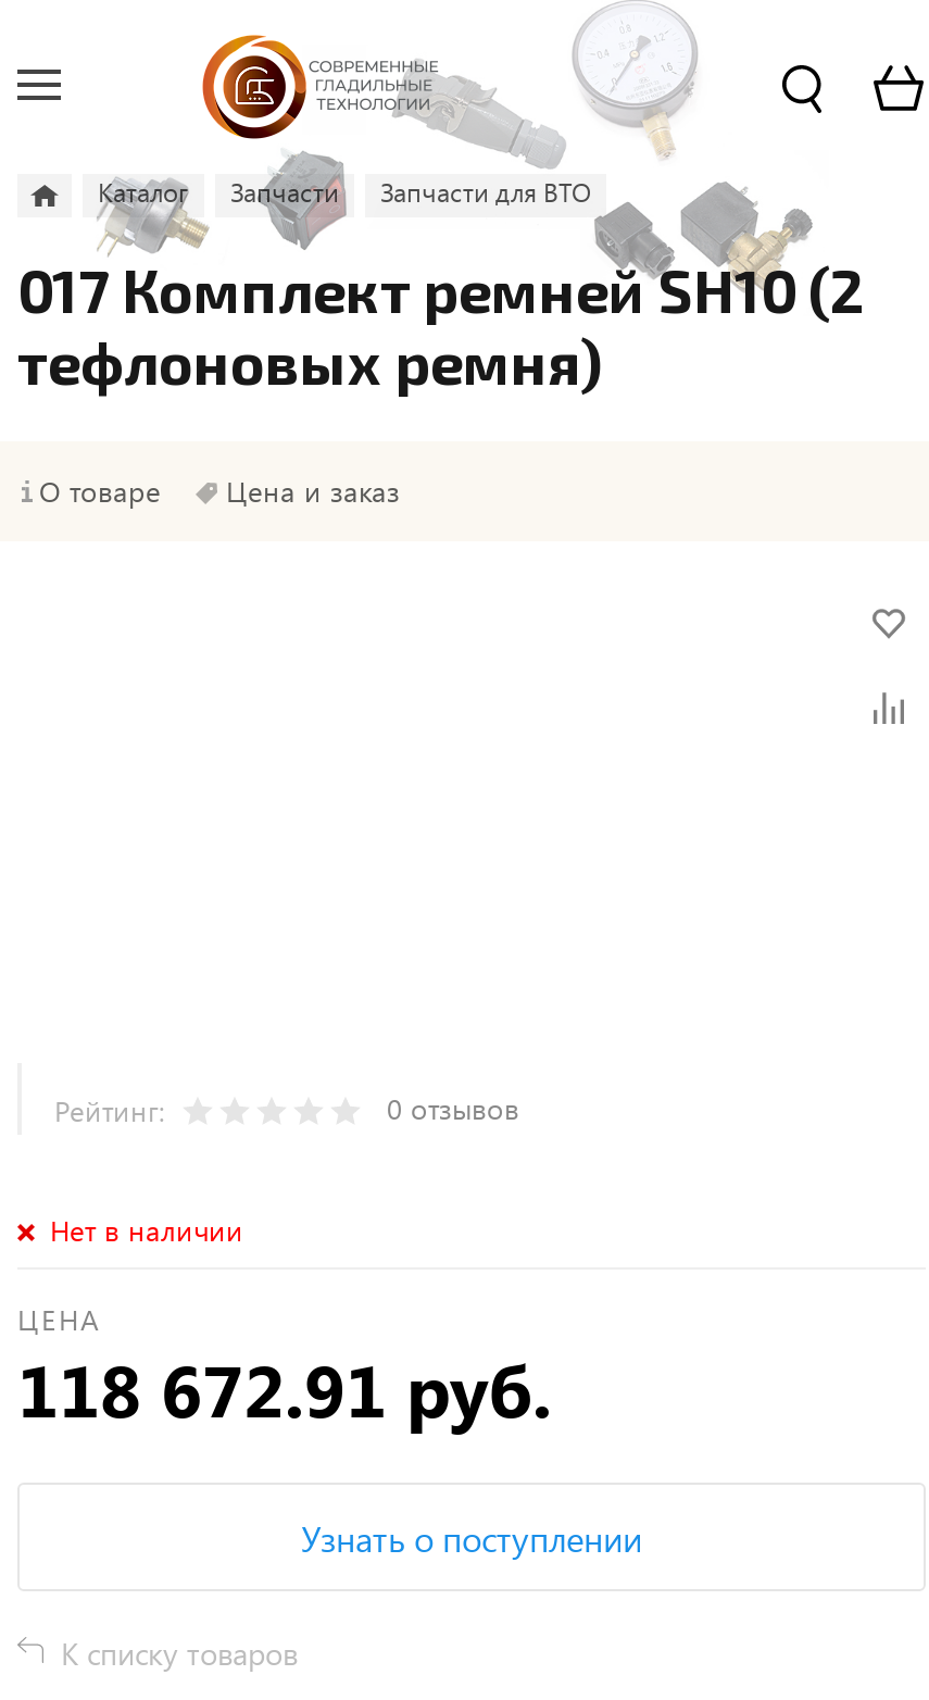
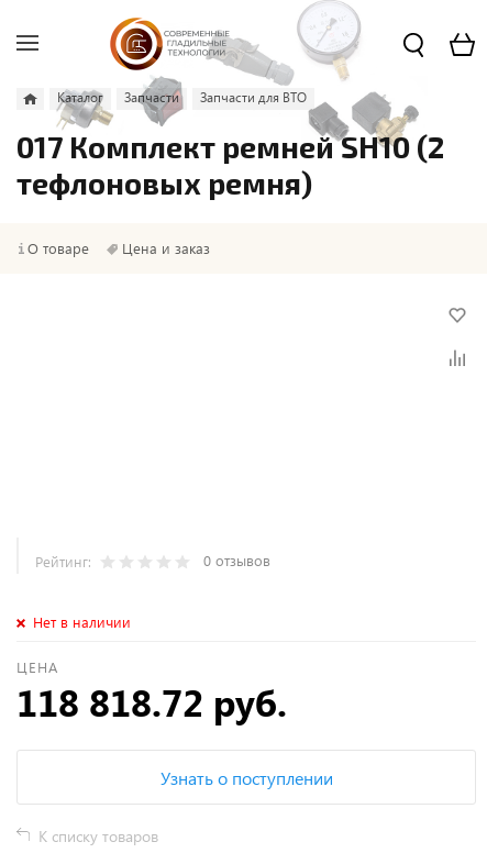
- 118 672.91 руб.
+ 118 818.72 руб.
